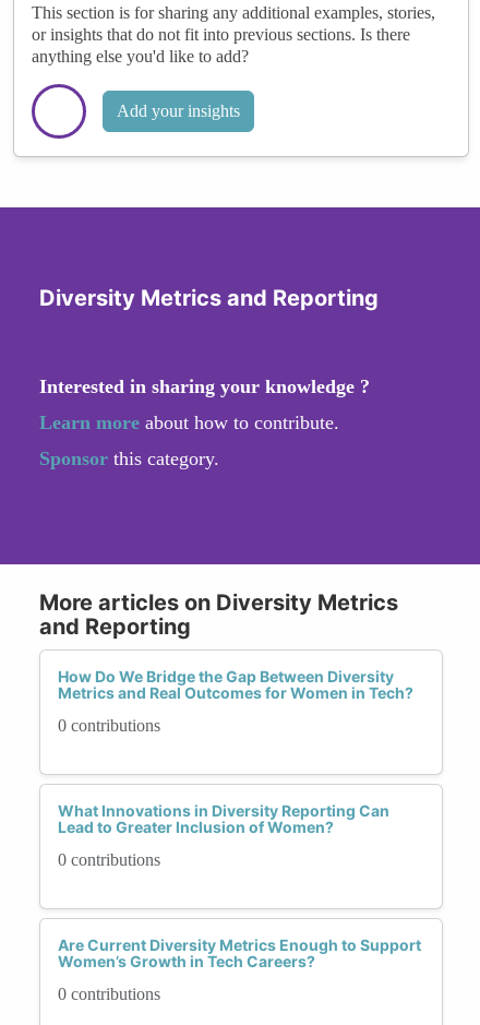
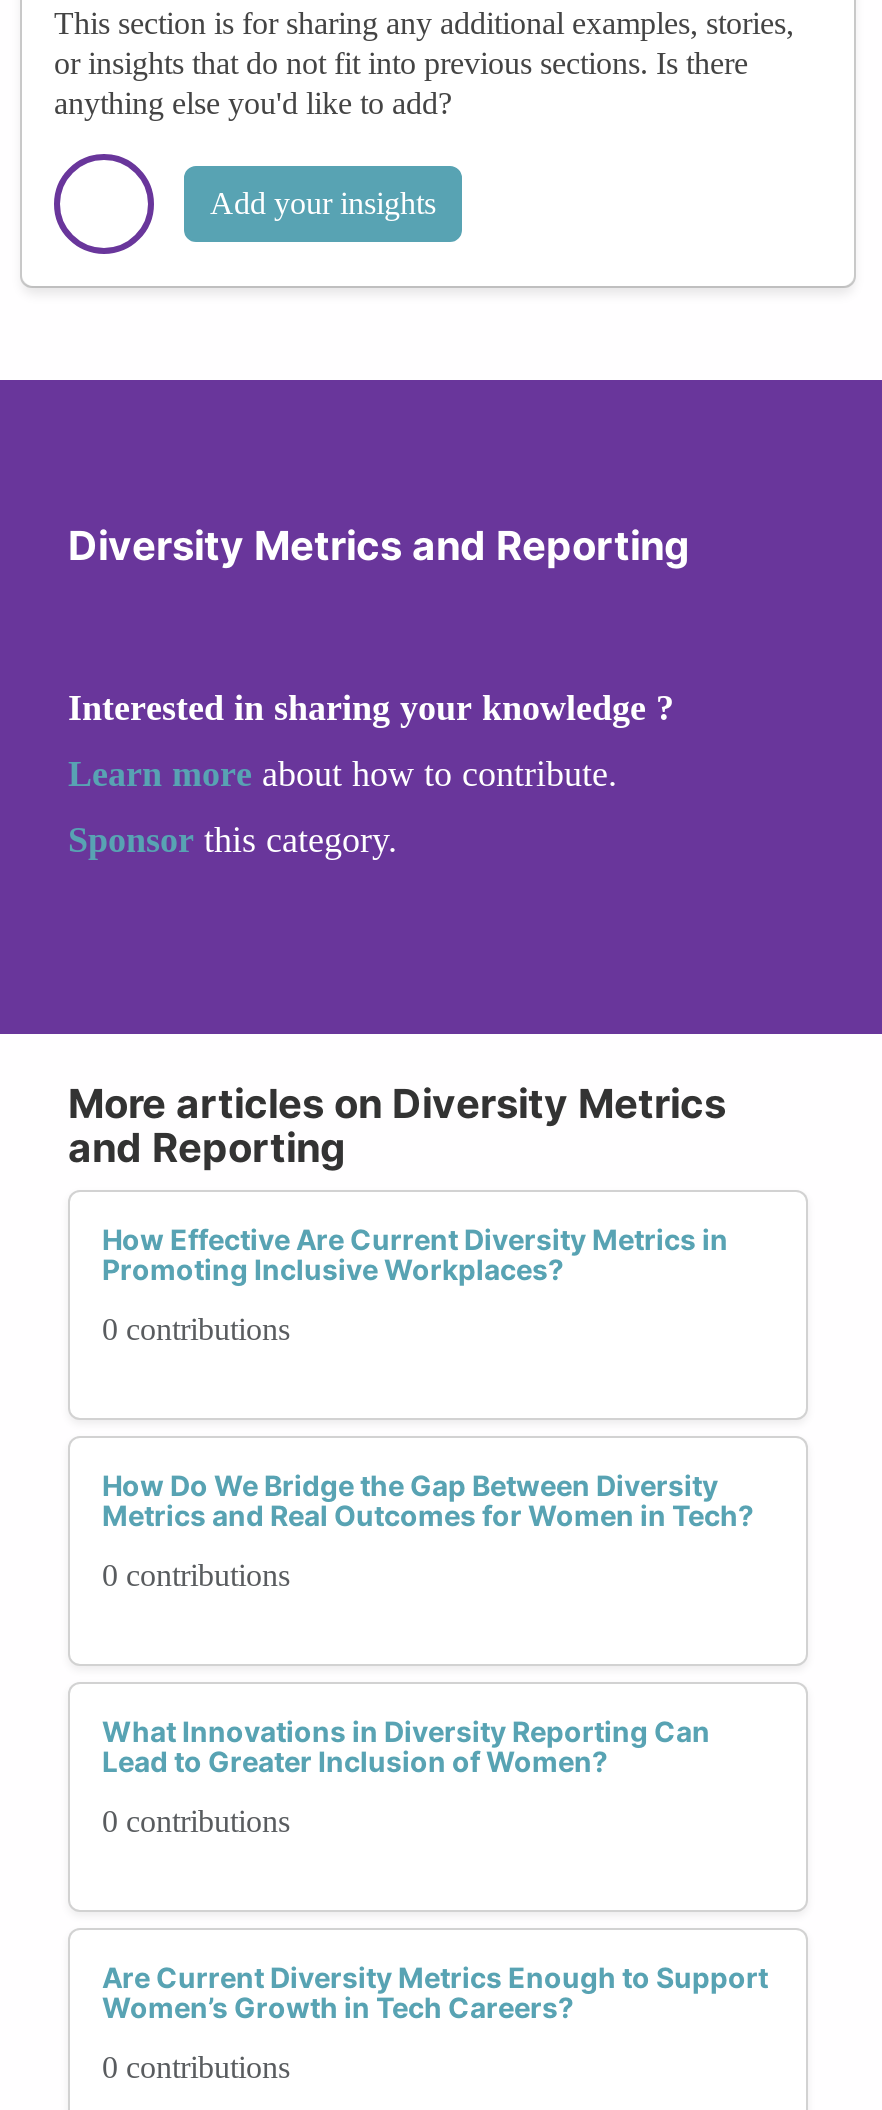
+ How Effective Are Current Diversity Metrics in
+ Promoting Inclusive Workplaces?
+ 0 contributions
